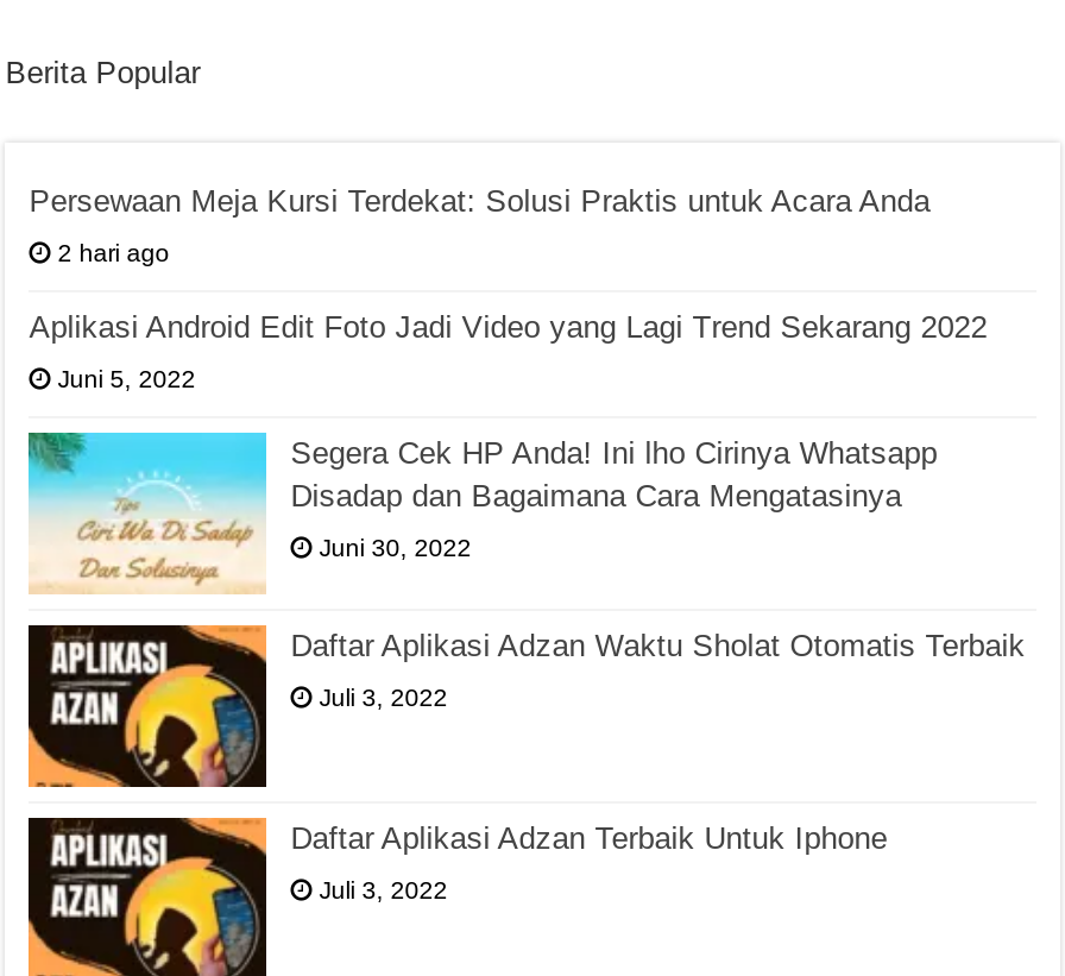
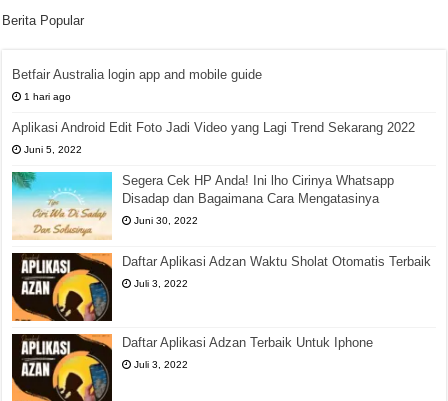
- Persewaan Meja Kursi Terdekat: Solusi Praktis untuk Acara Anda
+ Betfair Australia login app and mobile guide

- 2 hari ago
+ 1 hari ago
